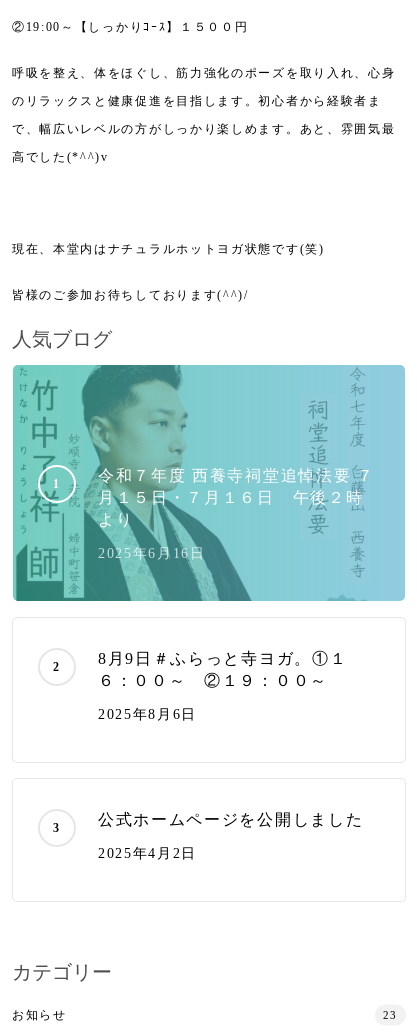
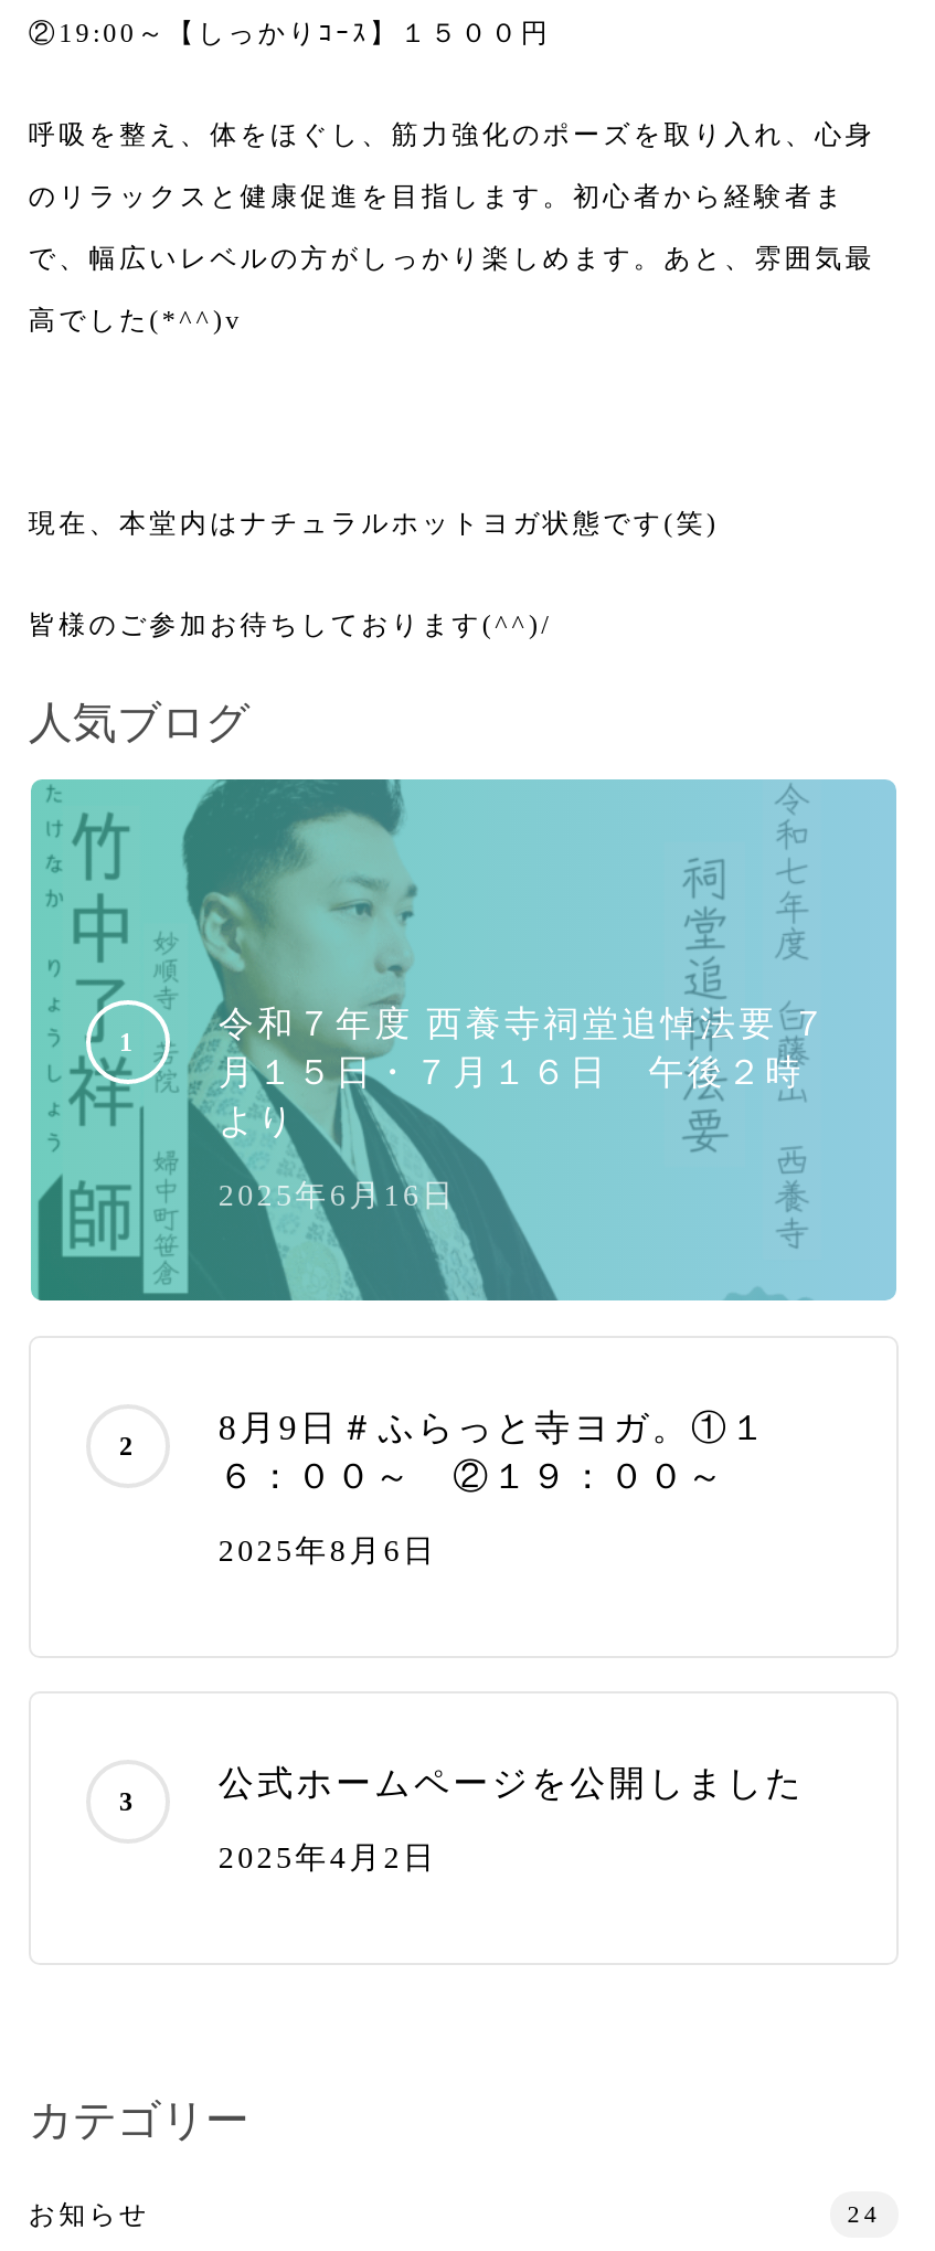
- 23
+ 24
